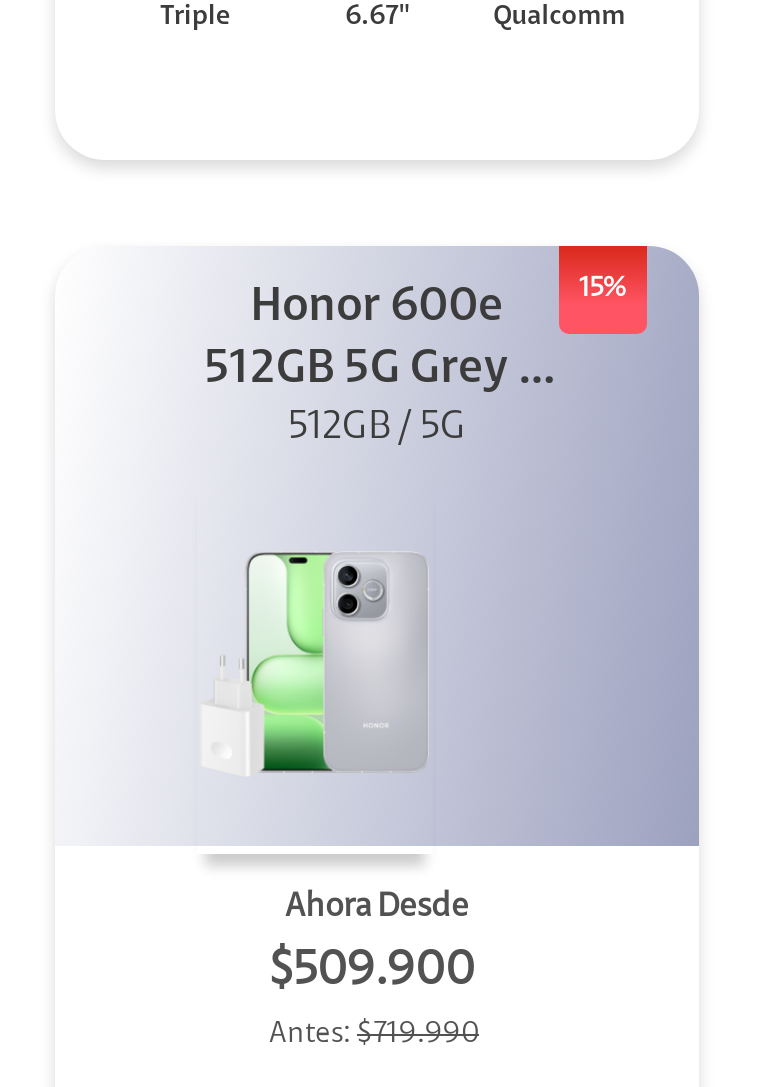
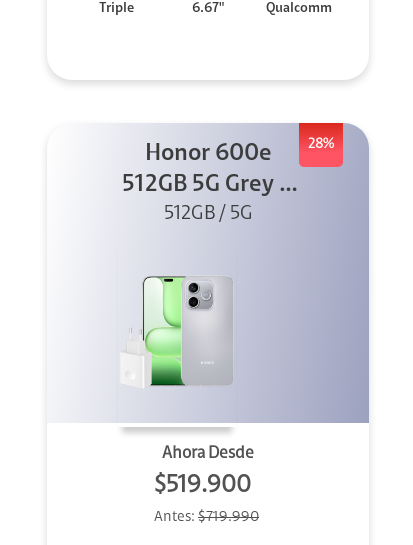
- 15%
+ 28%

- $509.900
+ $519.900
